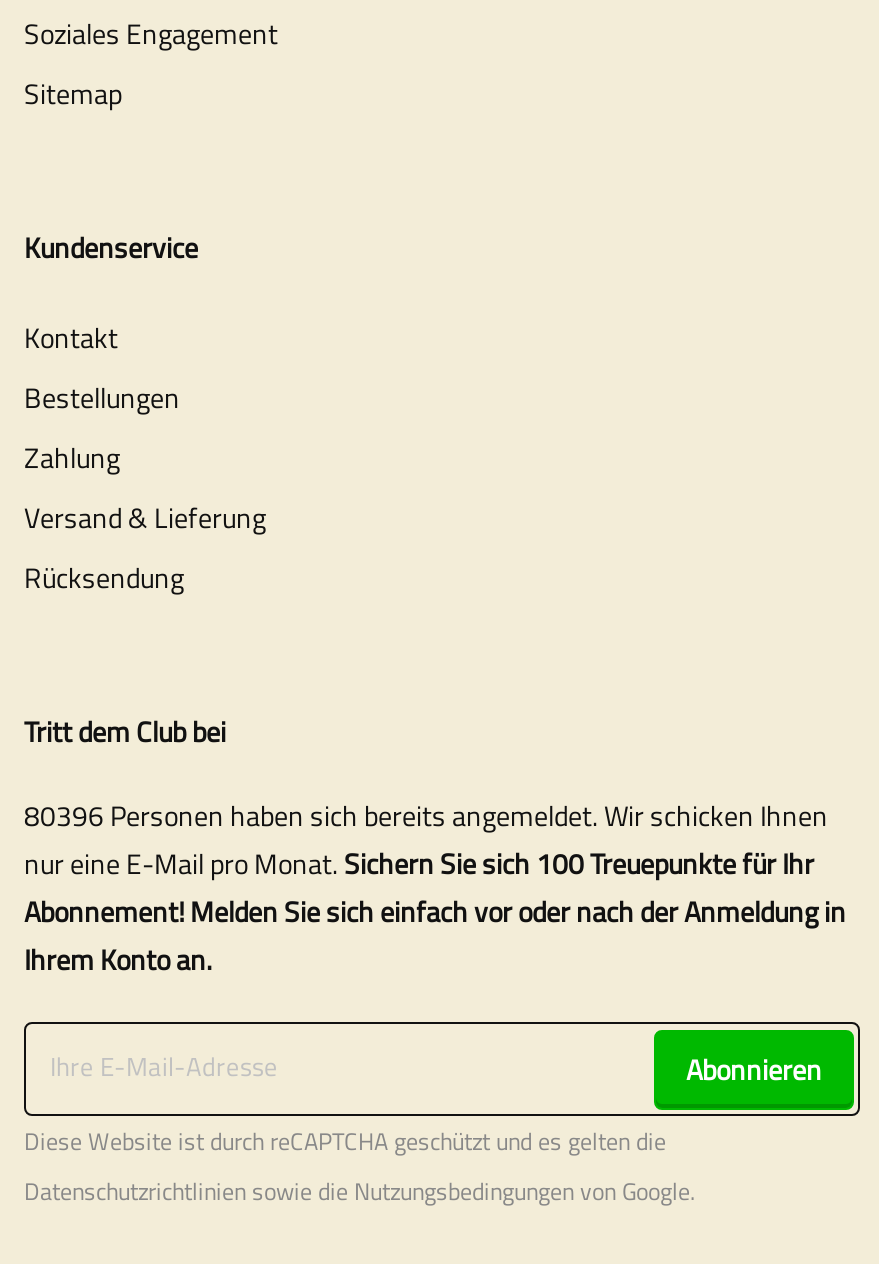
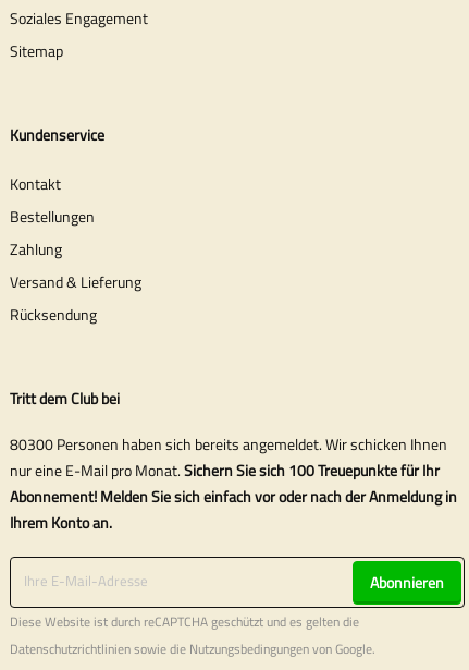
- 80396 Personen haben sich bereits angemeldet. Wir schicken Ihnen
+ 80300 Personen haben sich bereits angemeldet. Wir schicken Ihnen
